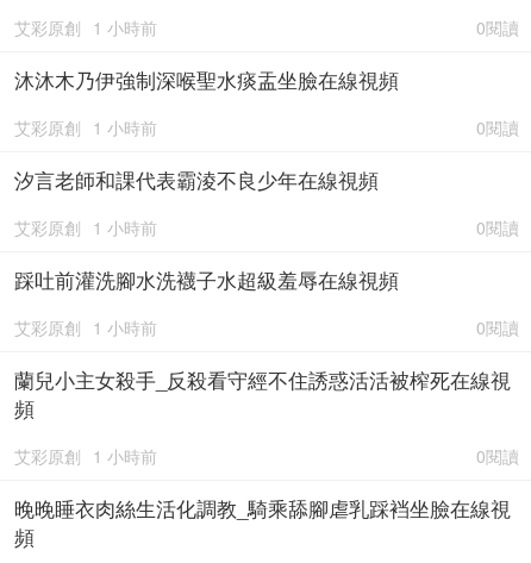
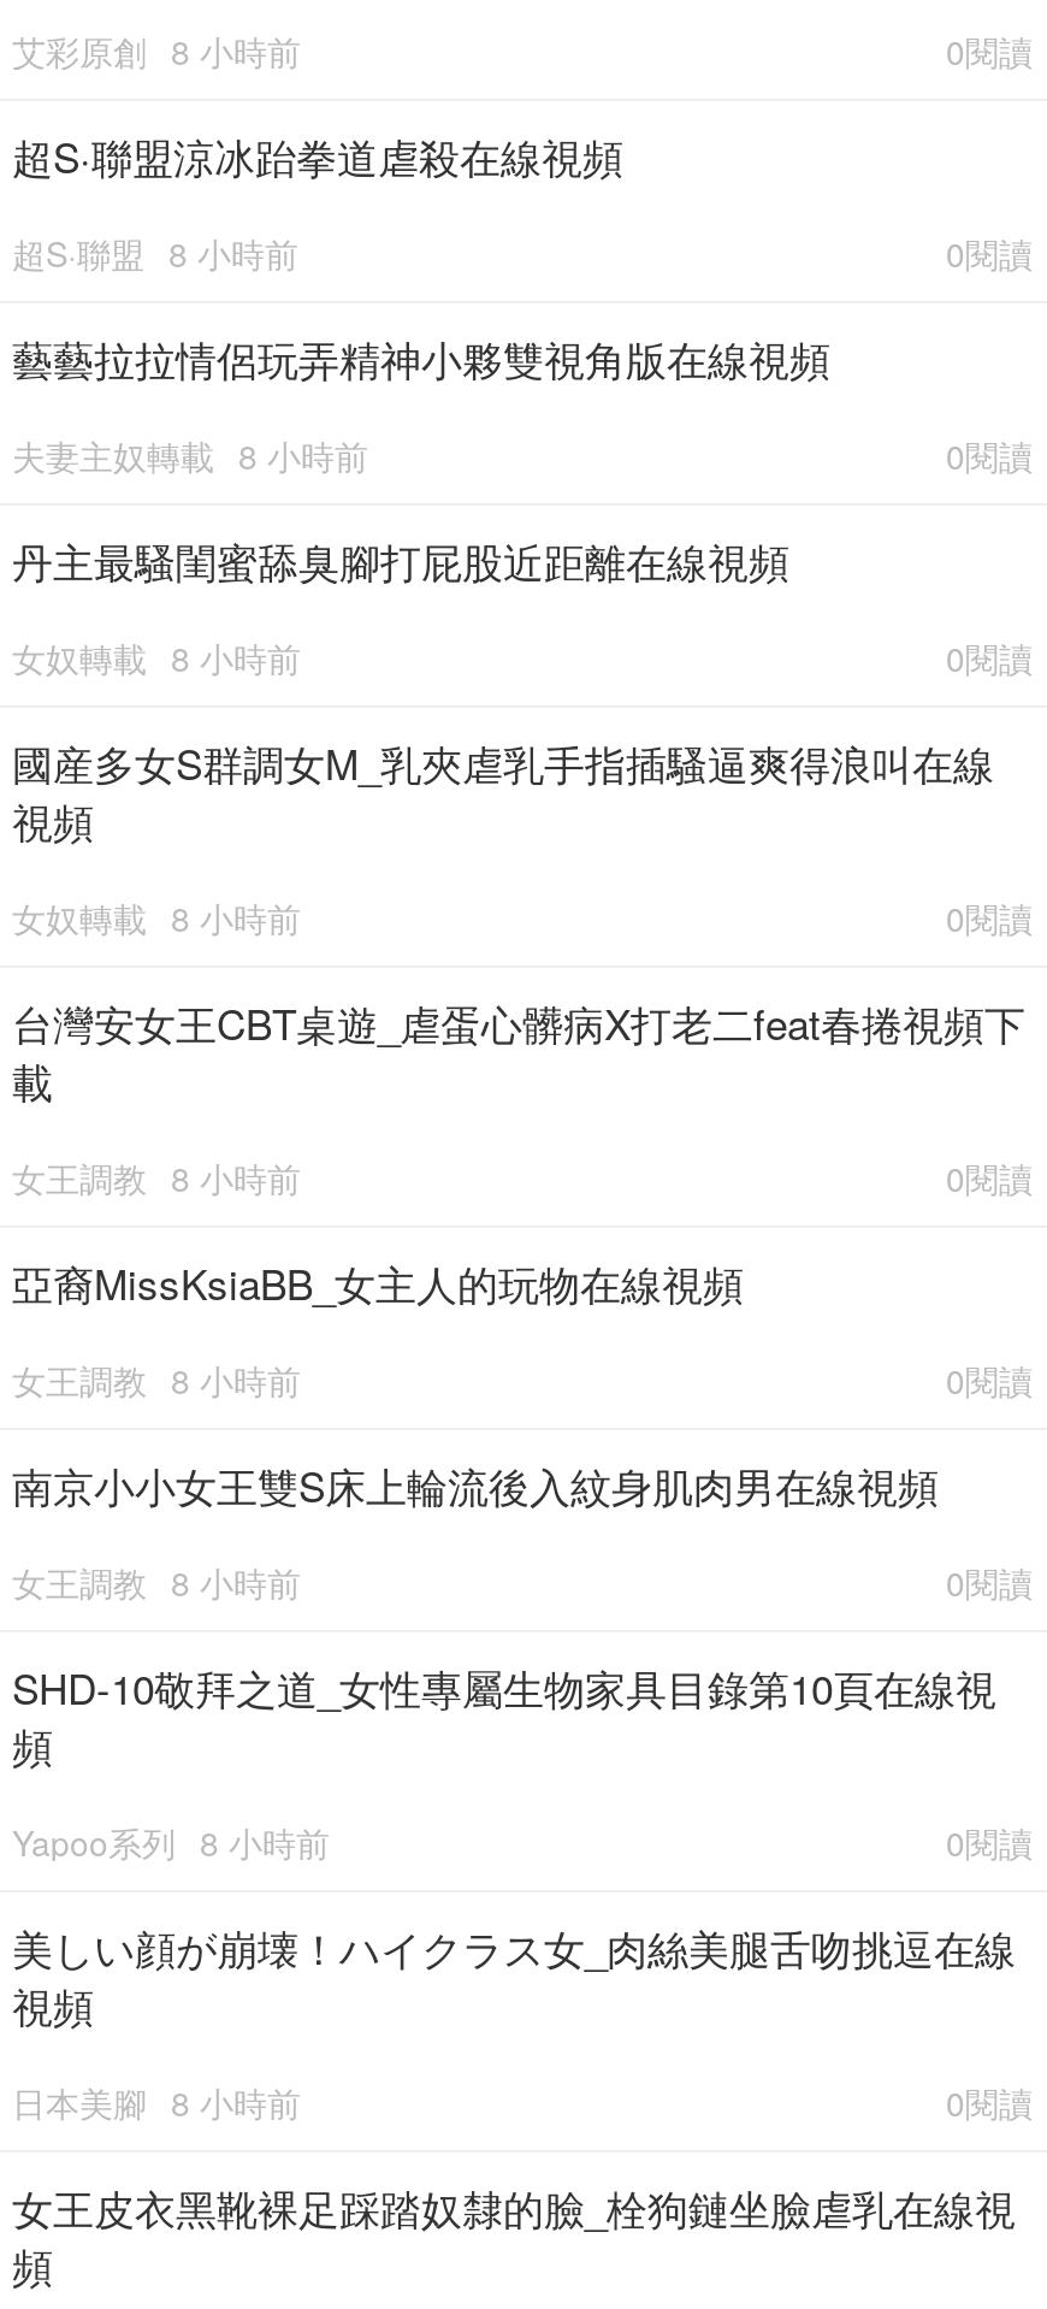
- 艾彩原創 1 小時前
+ 艾彩原創 8 小時前

- 沐沐木乃伊強制深喉聖水痰盂坐臉在線視頻
+ 超S·聯盟涼冰跆拳道虐殺在線視頻

- 艾彩原創 1 小時前
+ 超S·聯盟 8 小時前

- 汐言老師和課代表霸淩不良少年在線視頻
+ 藝藝拉拉情侶玩弄精神小夥雙視角版在線視頻

- 艾彩原創 1 小時前
+ 夫妻主奴轉載 8 小時前

- 踩吐前灌洗腳水洗襪子水超級羞辱在線視頻
+ 丹主最騷閨蜜舔臭腳打屁股近距離在線視頻

- 艾彩原創 1 小時前
- 蘭兒小主女殺手_反殺看守經不住誘惑活活被榨死在線視
+ 女奴轉載 8 小時前
+ 國産多女S群調女M_乳夾虐乳手指插騷逼爽得浪叫在線
+ 視頻
+ 0閱讀
+ 女奴轉載 8 小時前
+ 台灣安女王CBT桌遊_虐蛋心髒病X打老二feat春捲視頻下
+ 載
+ 0閱讀
+ 女王調教 8 小時前
+ 亞裔MissKsiaBB_女主人的玩物在線視頻
+ 0閱讀
+ 女王調教 8 小時前
+ 南京小小女王雙S床上輪流後入紋身肌肉男在線視頻
+ 0閱讀
+ 女王調教 8 小時前
+ SHD-10敬拜之道_女性專屬生物家具目錄第10頁在線視

- 艾彩原創 1 小時前
- 晚晚睡衣肉絲生活化調教_騎乘舔腳虐乳踩裆坐臉在線視
+ Yapoo系列 8 小時前
+ 美しい顔が崩壊！ハイクラス女_肉絲美腿舌吻挑逗在線
+ 視頻
+ 0閱讀
+ 日本美腳 8 小時前
+ 女王皮衣黑靴裸足踩踏奴隸的臉_栓狗鏈坐臉虐乳在線視
